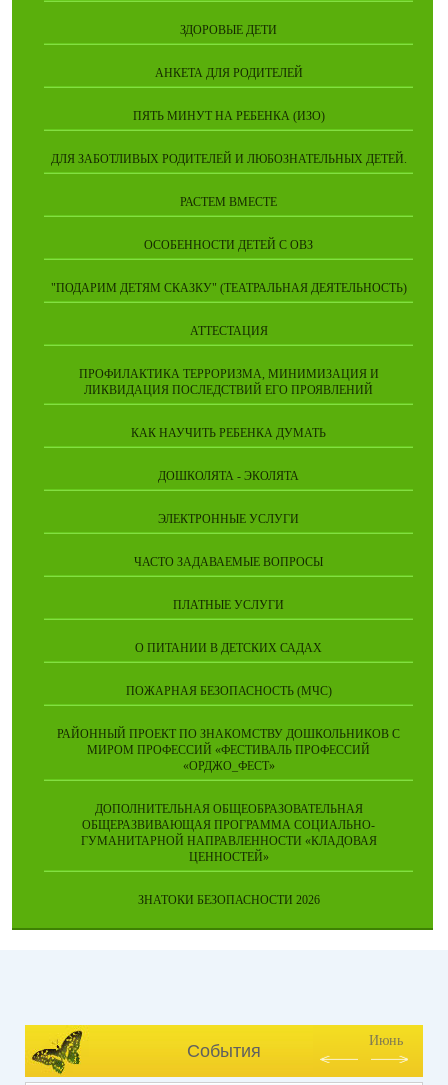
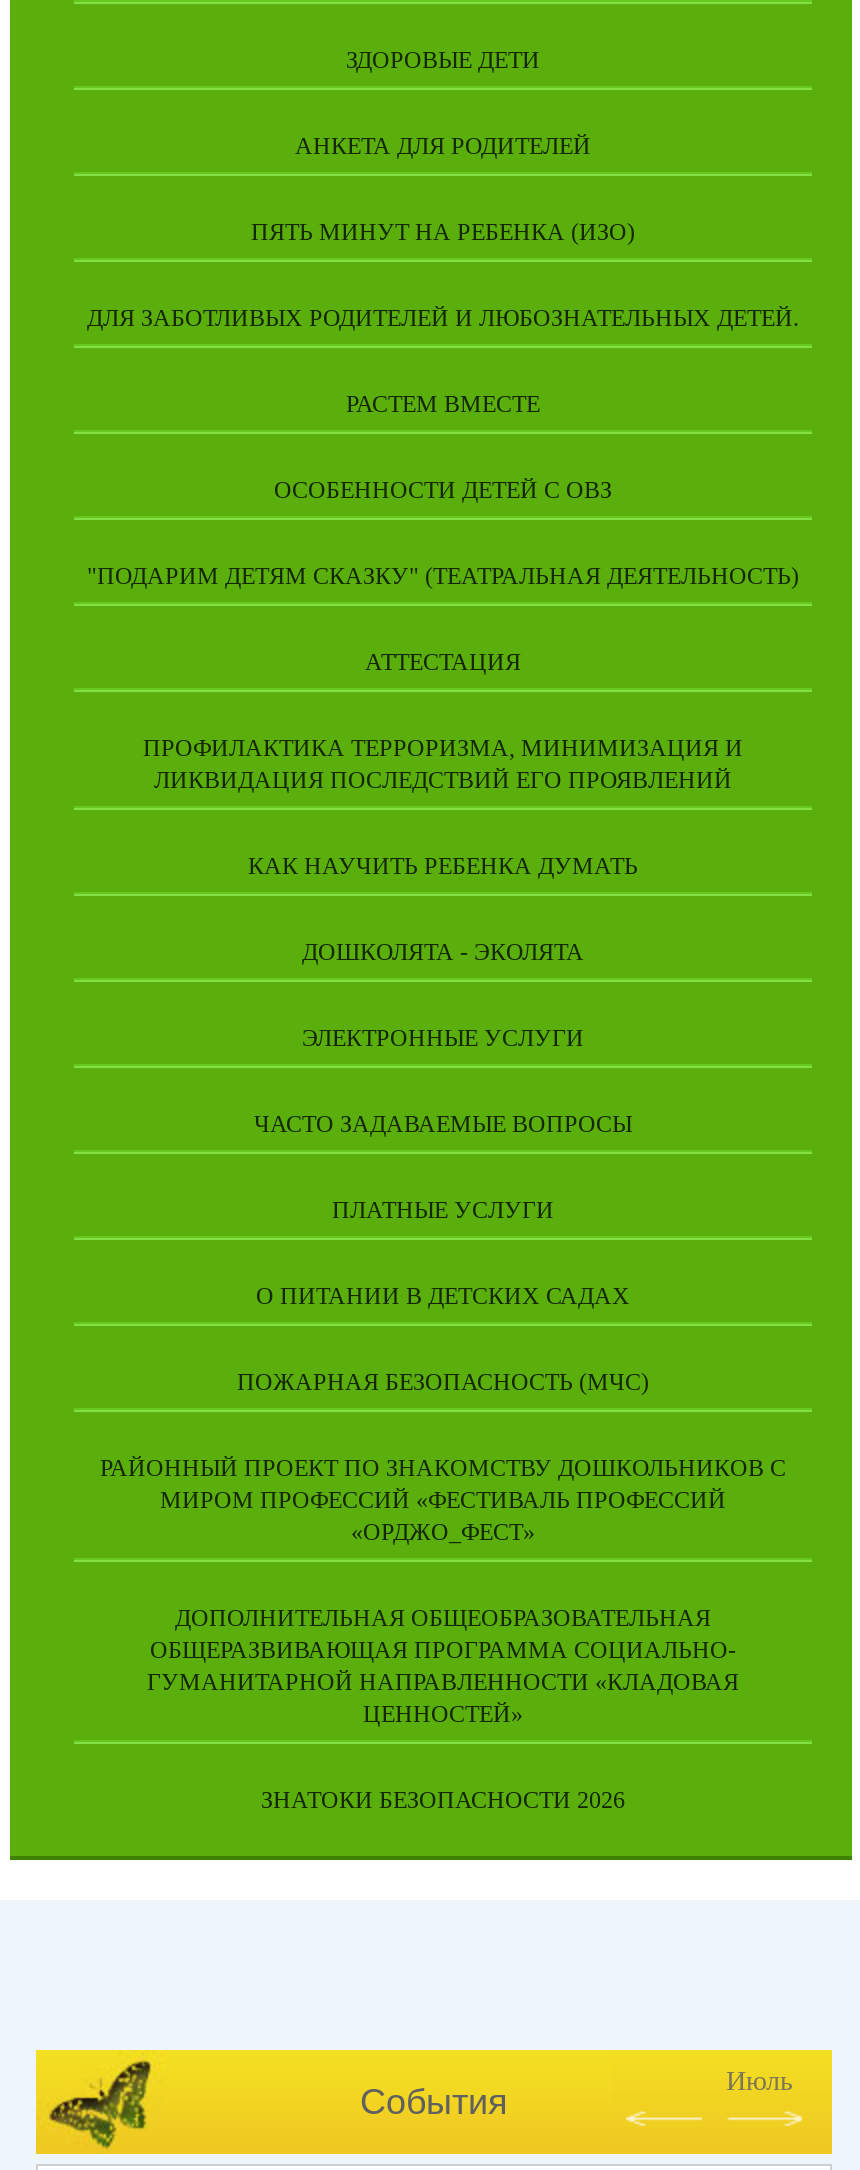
- Июнь
+ Июль
